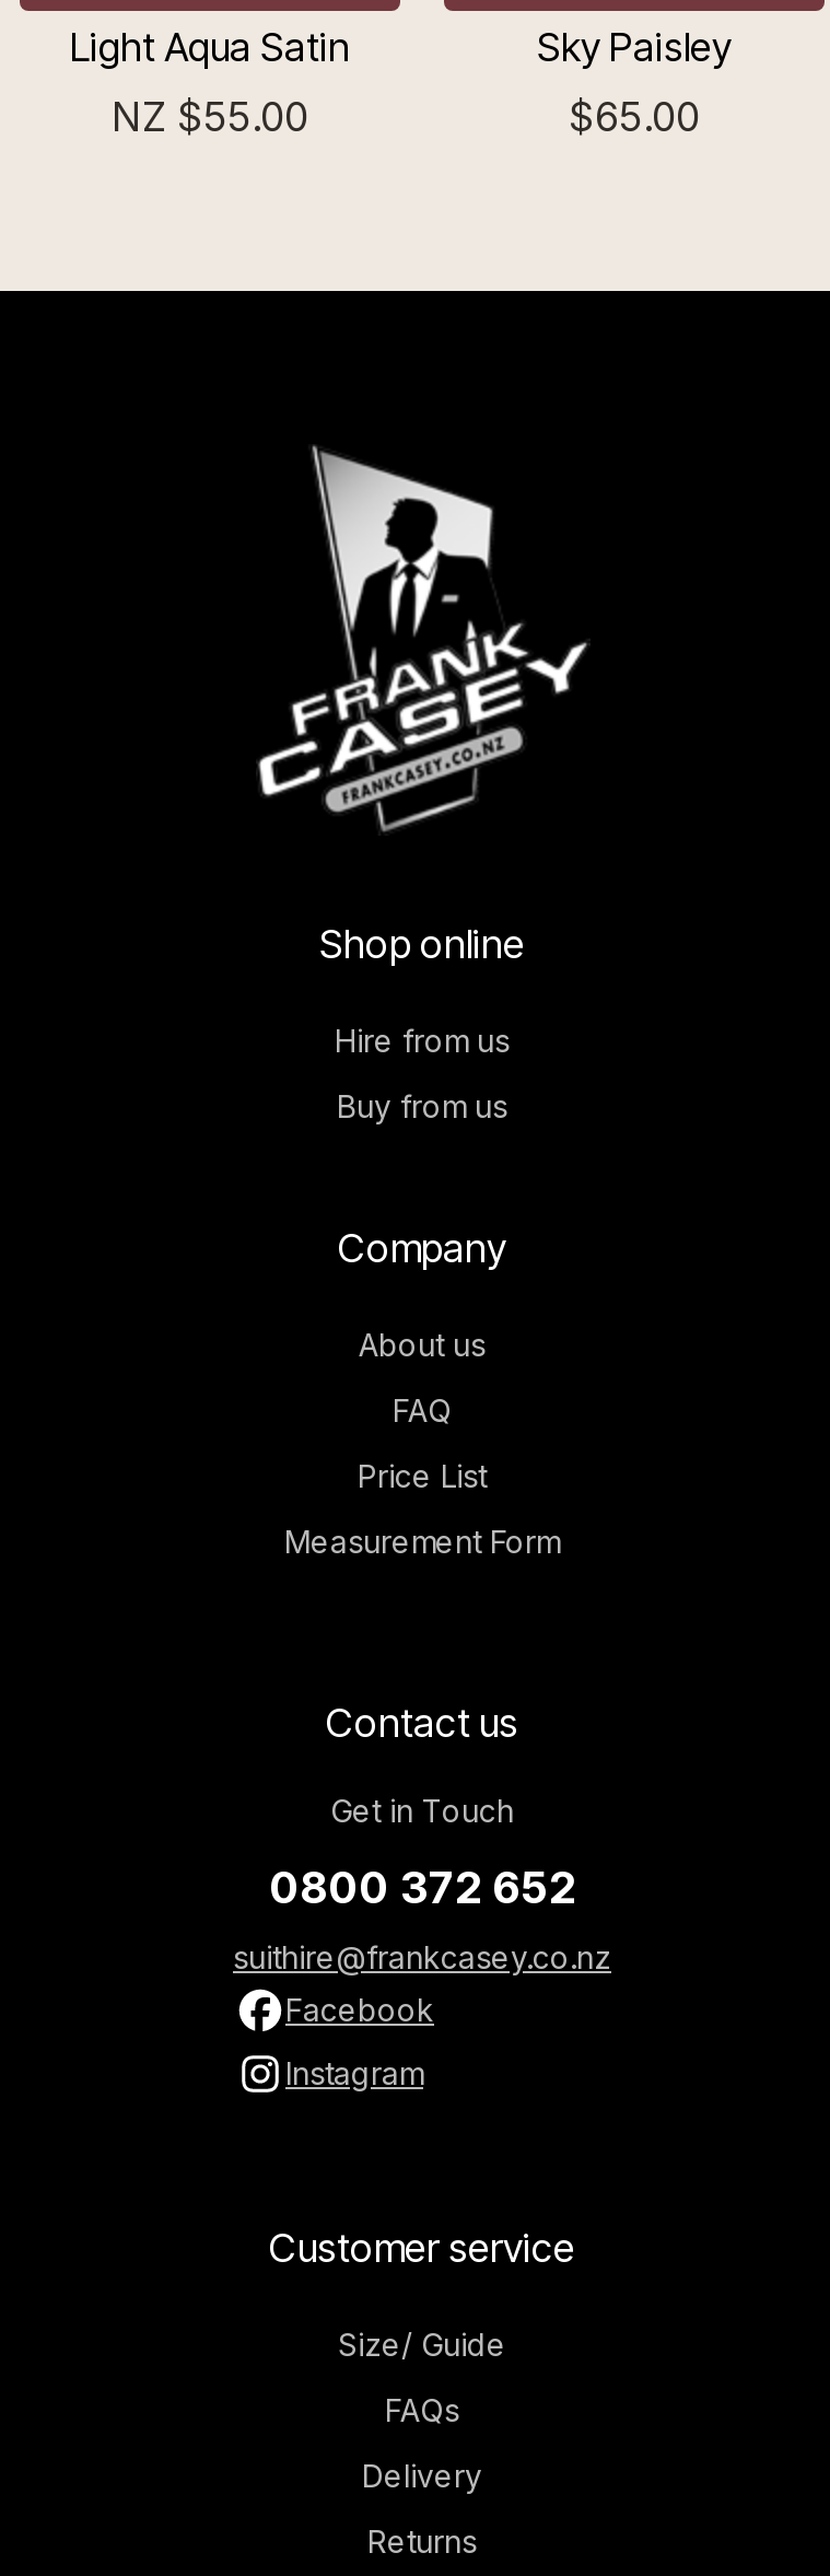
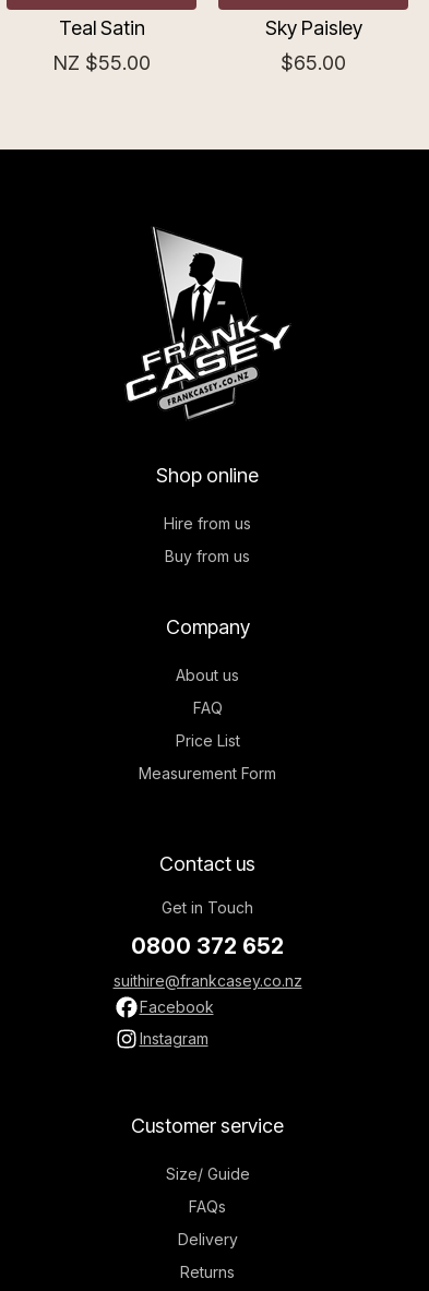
- Light Aqua Satin
+ Teal Satin
